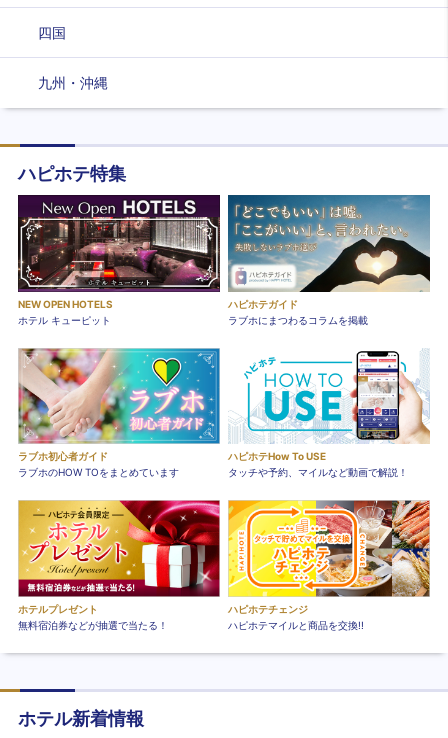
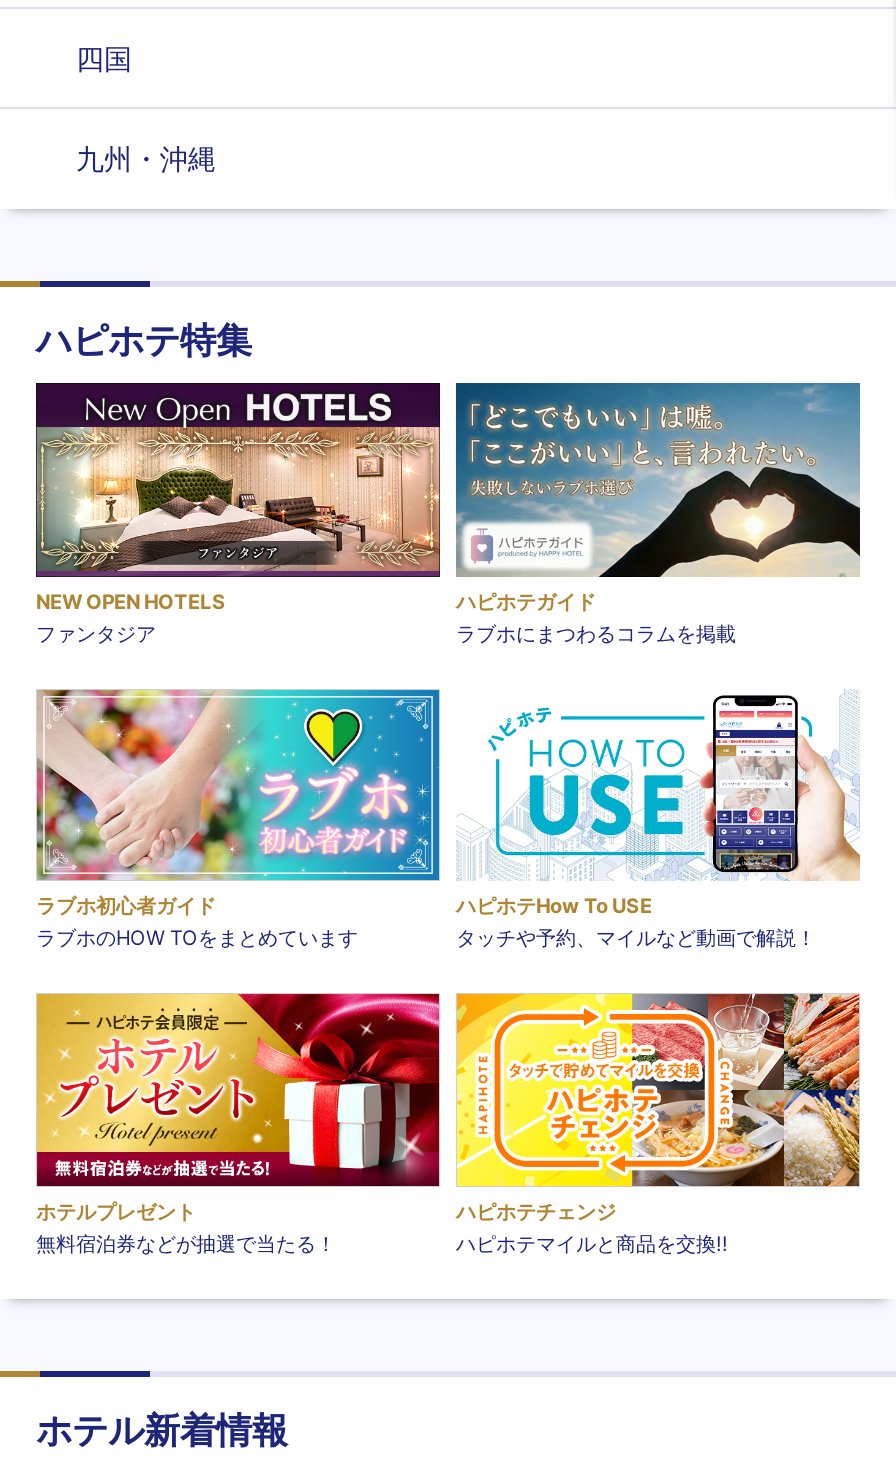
- [image]
- ホテル キューピット
+ [image]
+ ファンタジア
